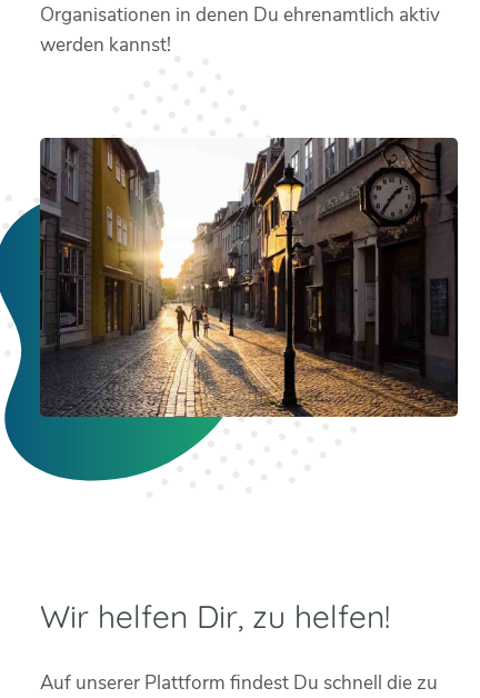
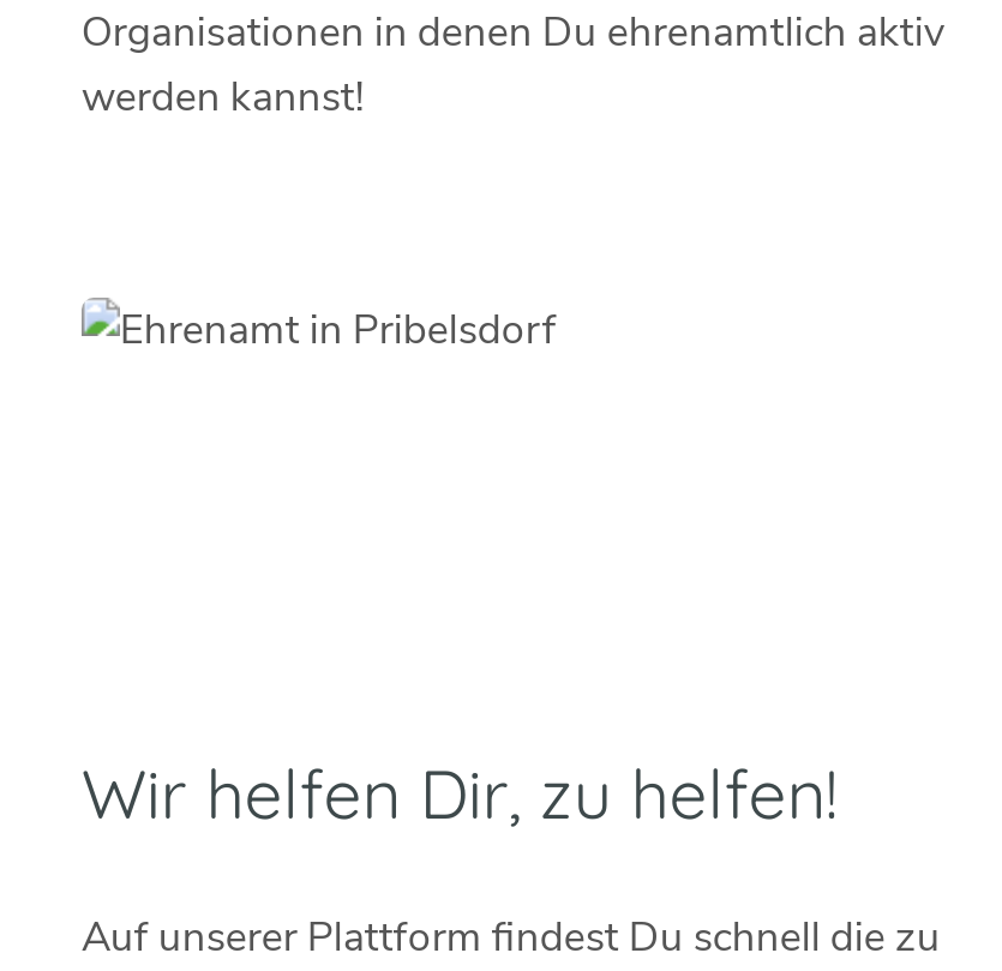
- [image]
